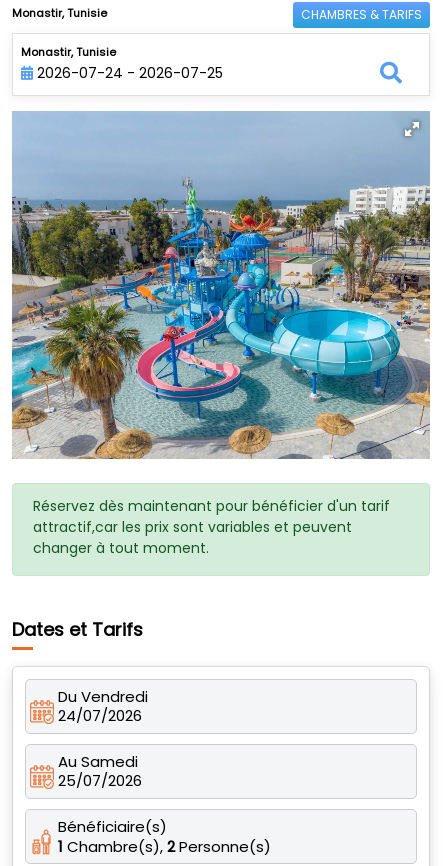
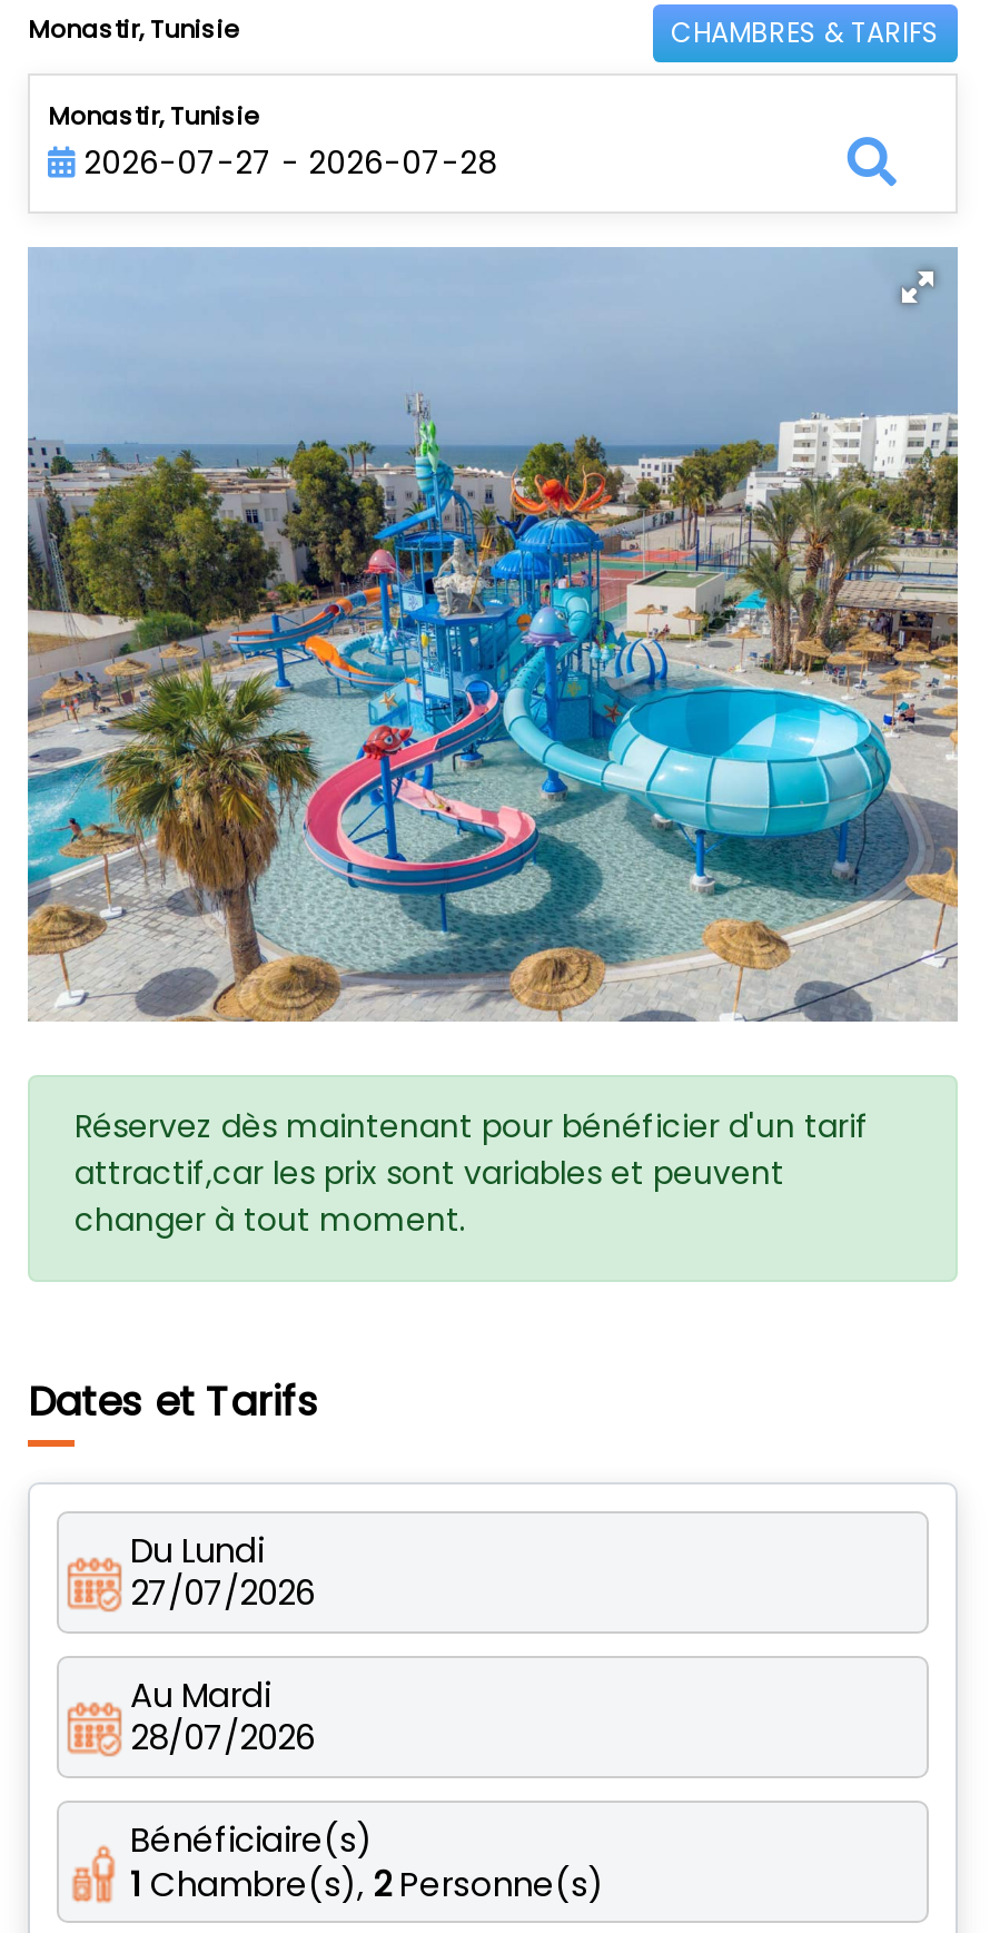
- 2026-07-24 - 2026-07-25
+ 2026-07-27 - 2026-07-28

- Du Vendredi
+ Du Lundi

- 24/07/2026
+ 27/07/2026

- Au Samedi
+ Au Mardi

- 25/07/2026
+ 28/07/2026
